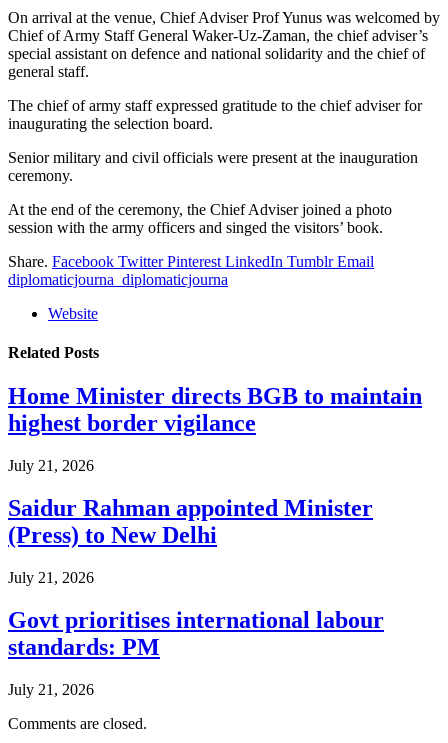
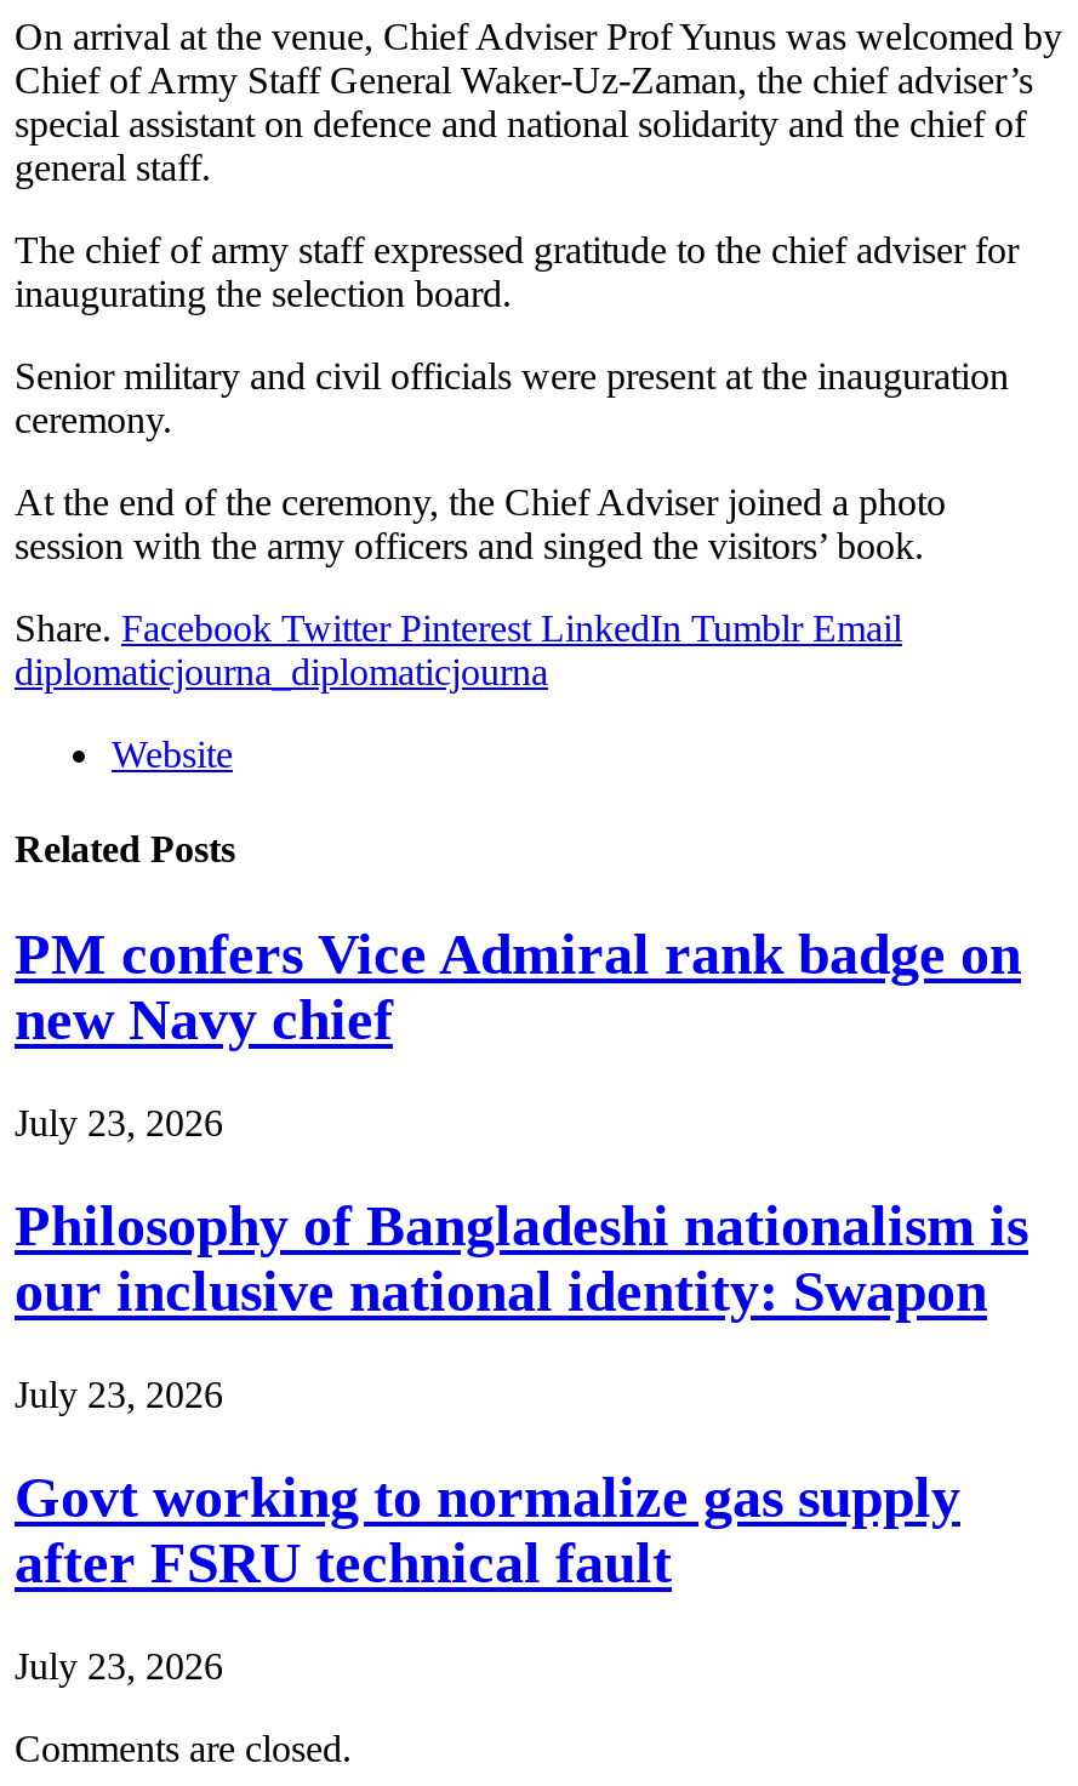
- Home Minister directs BGB to maintain
- highest border vigilance
+ PM confers Vice Admiral rank badge on
+ new Navy chief

- July 21, 2026
+ July 23, 2026

- Saidur Rahman appointed Minister
- (Press) to New Delhi
+ Philosophy of Bangladeshi nationalism is
+ our inclusive national identity: Swapon

- July 21, 2026
+ July 23, 2026

- Govt prioritises international labour
- standards: PM
+ Govt working to normalize gas supply
+ after FSRU technical fault

- July 21, 2026
+ July 23, 2026
